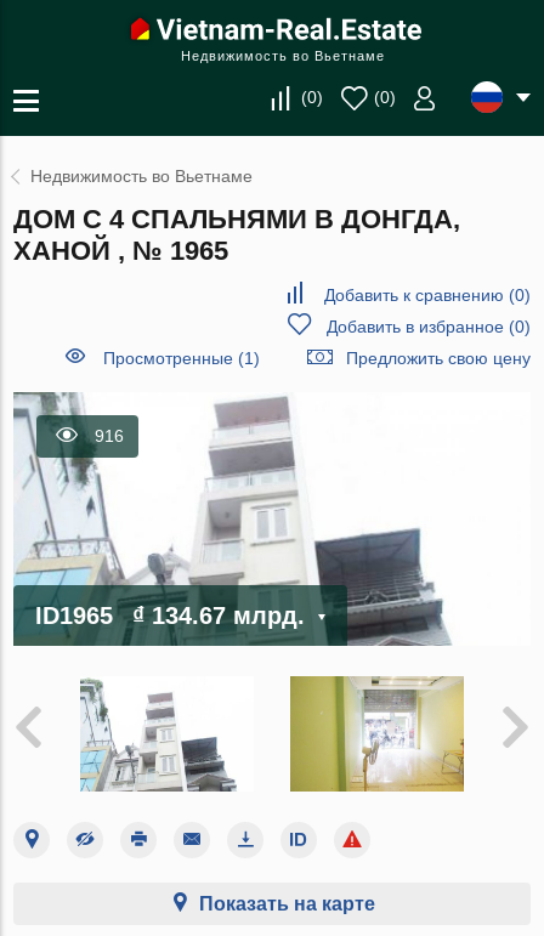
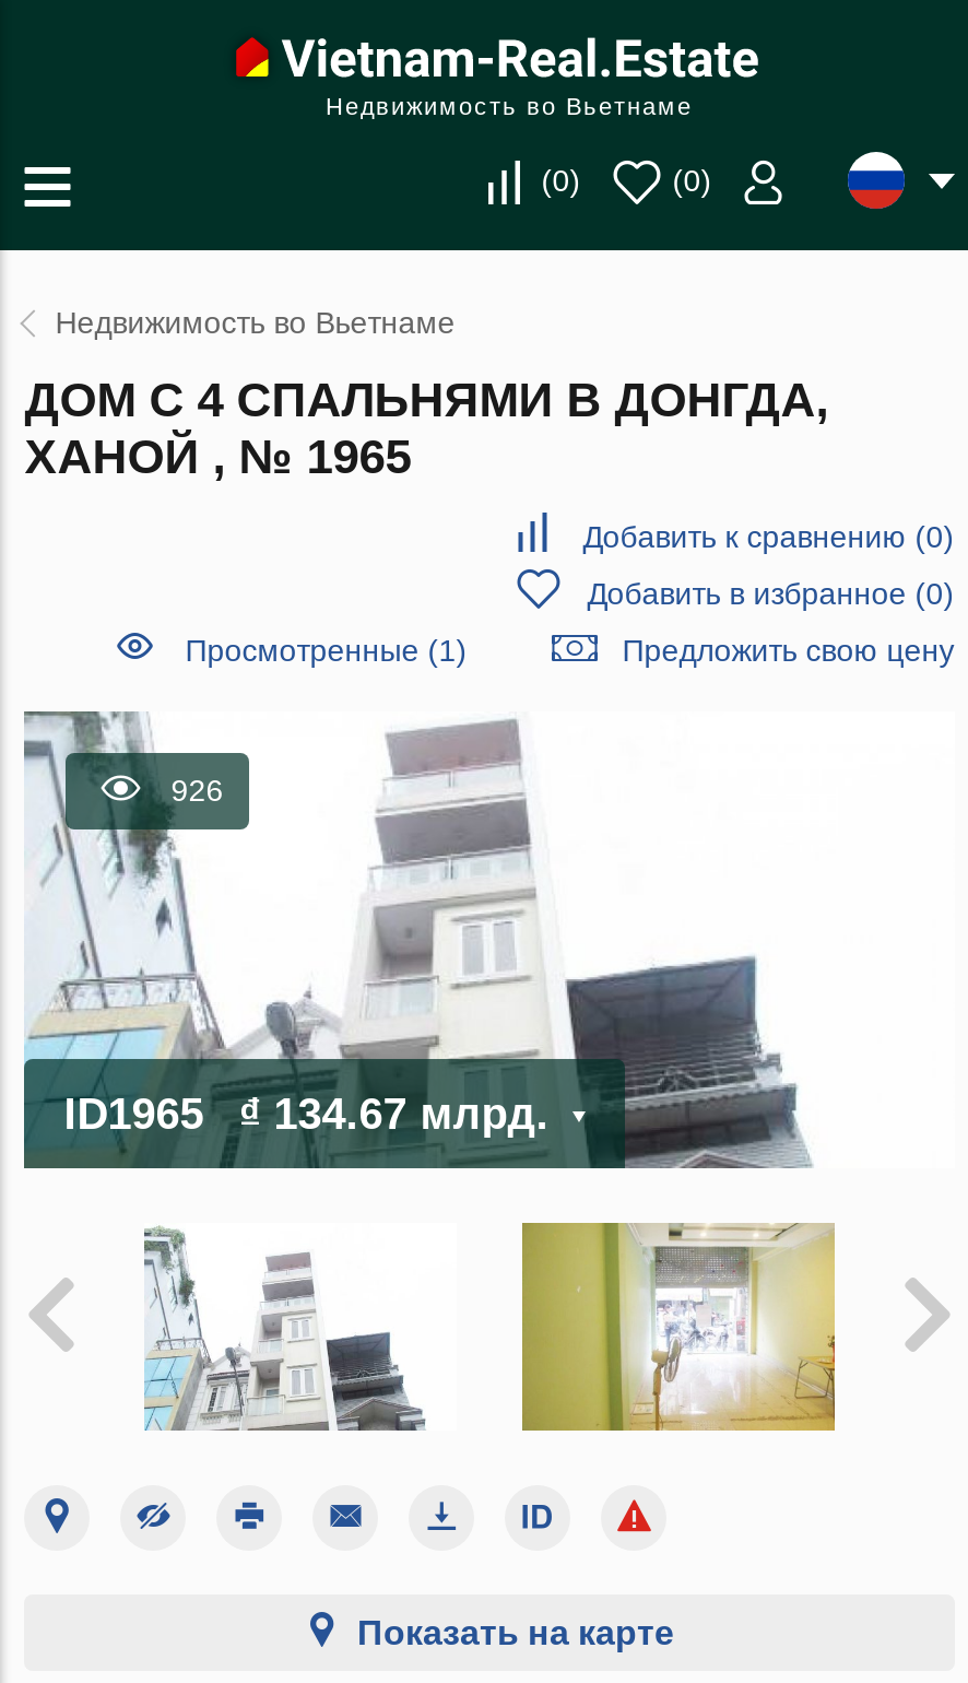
- 916
+ 926
